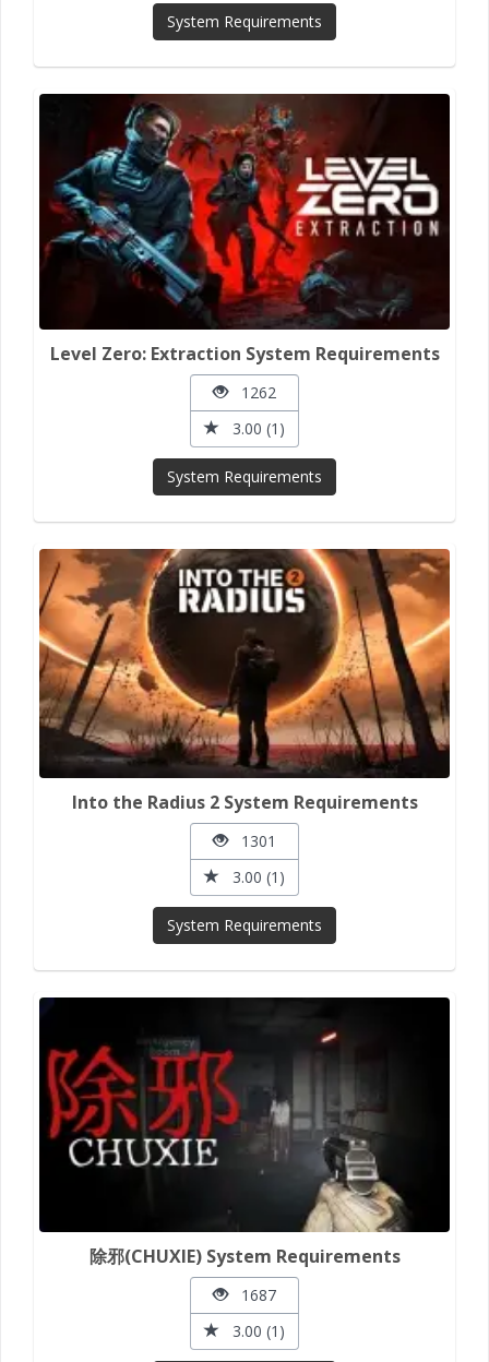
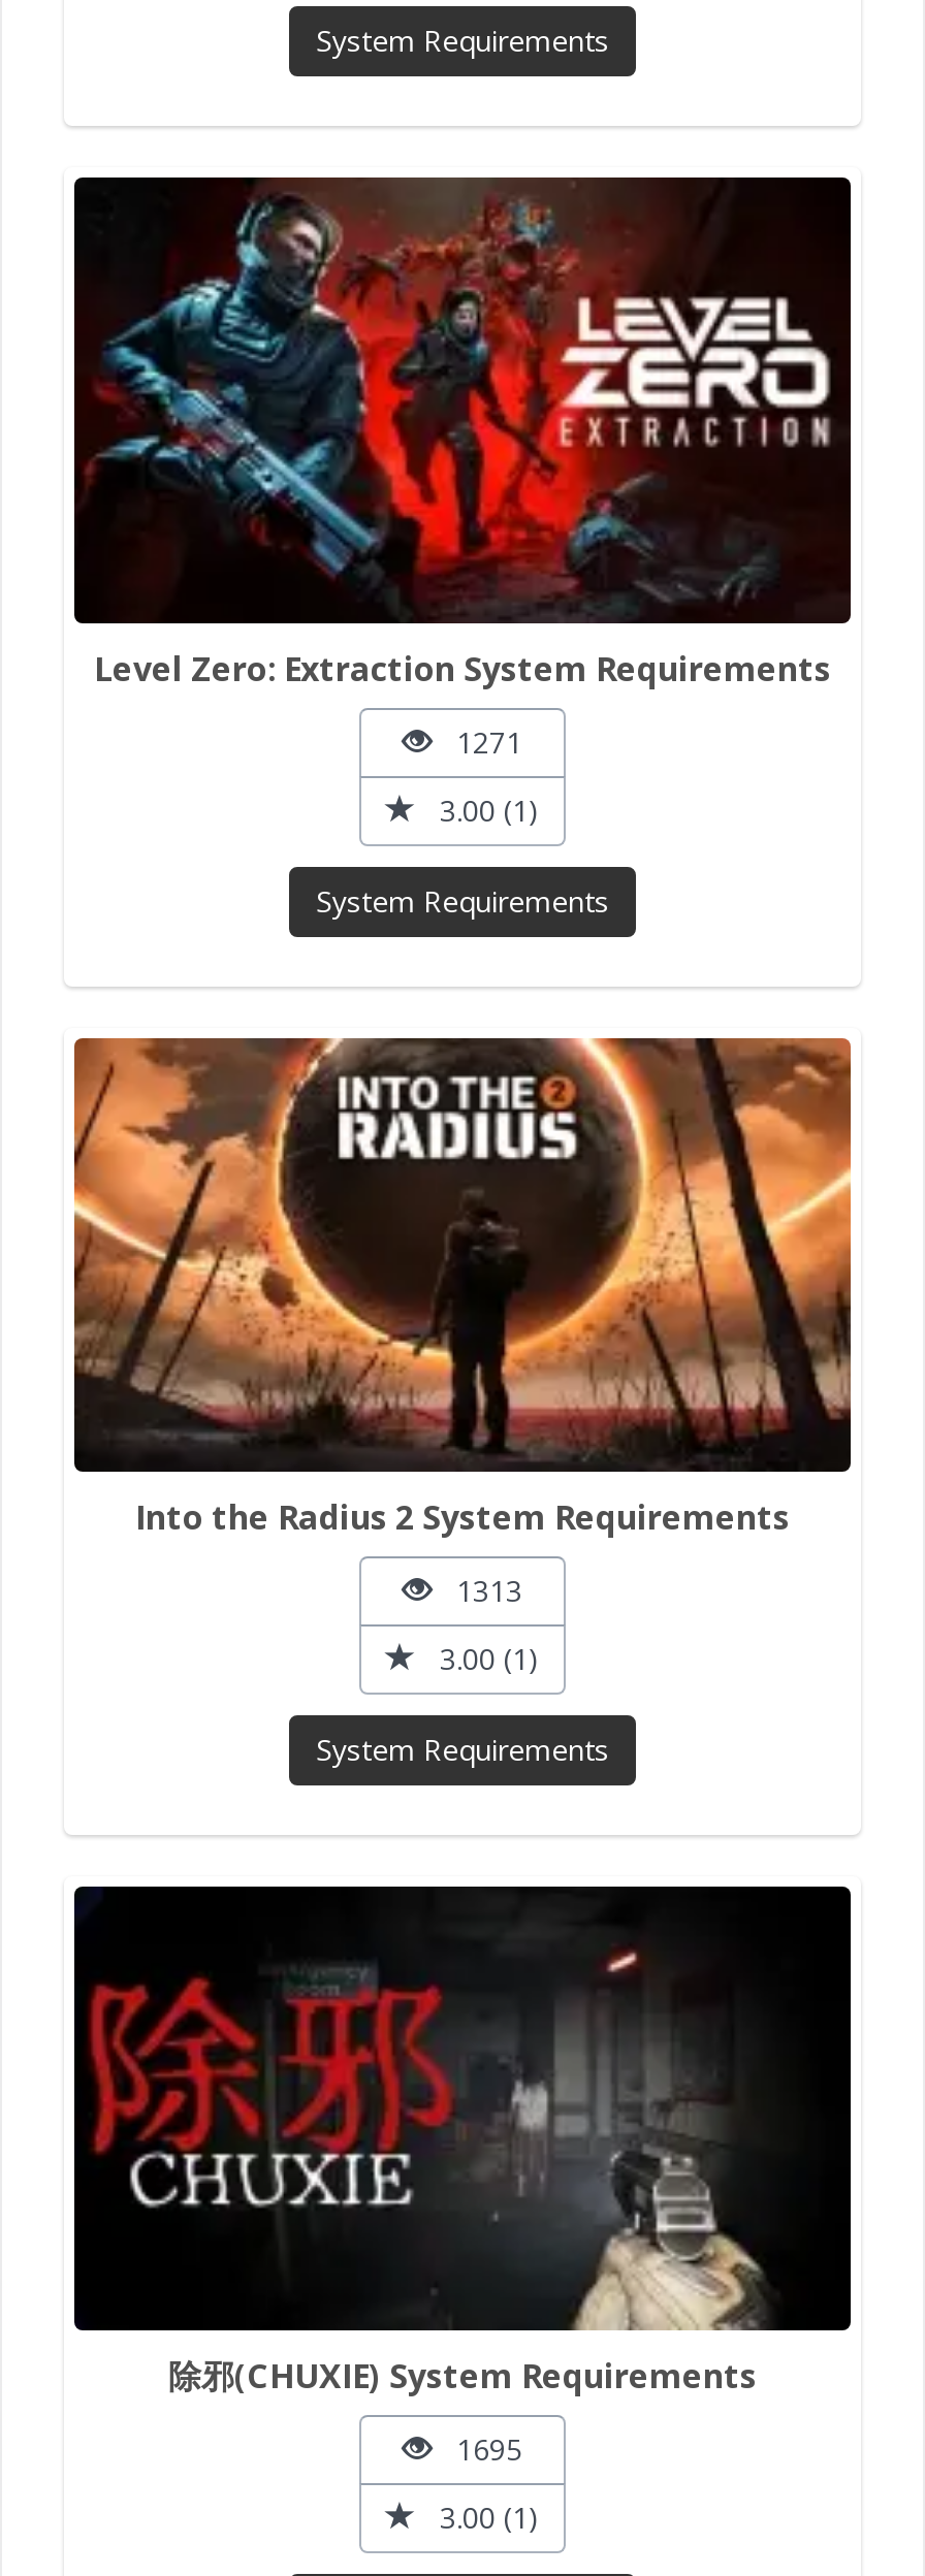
- 1262
+ 1271

- 1301
+ 1313

- 1687
+ 1695
